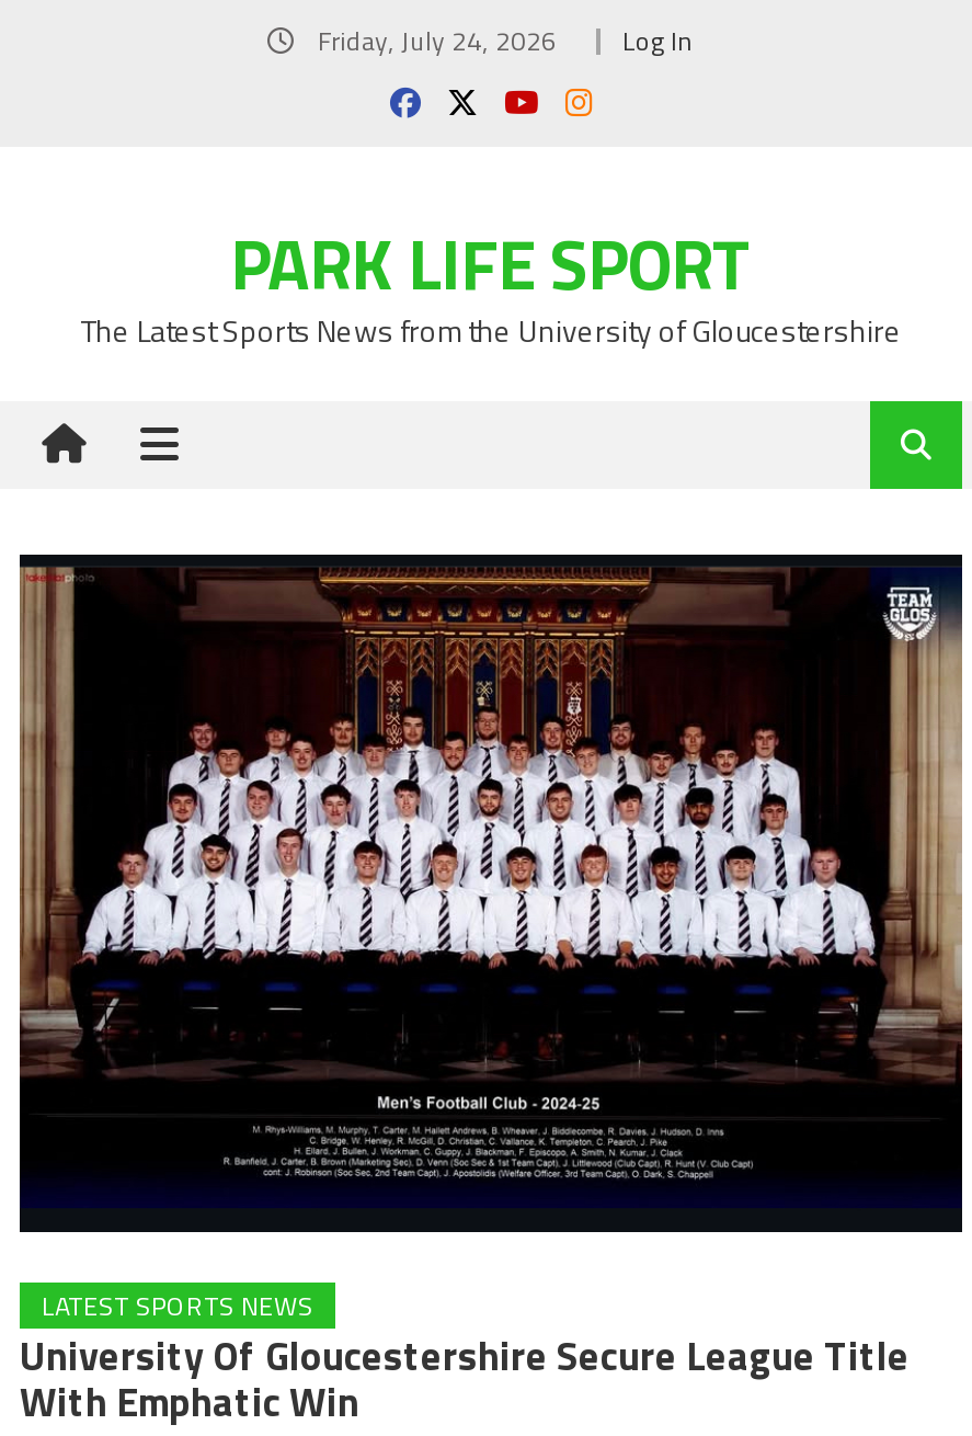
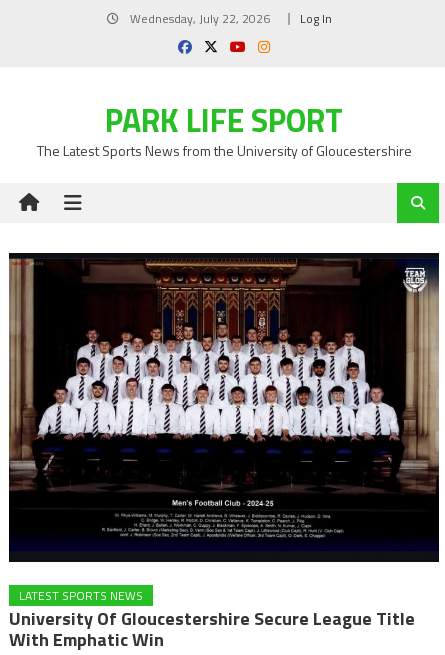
- Friday, July 24, 2026
+ Wednesday, July 22, 2026
